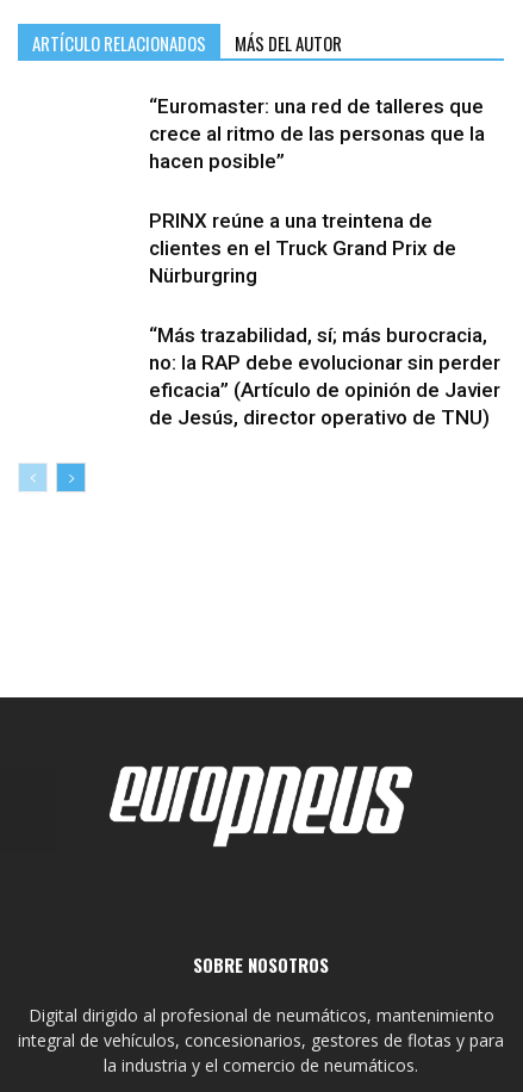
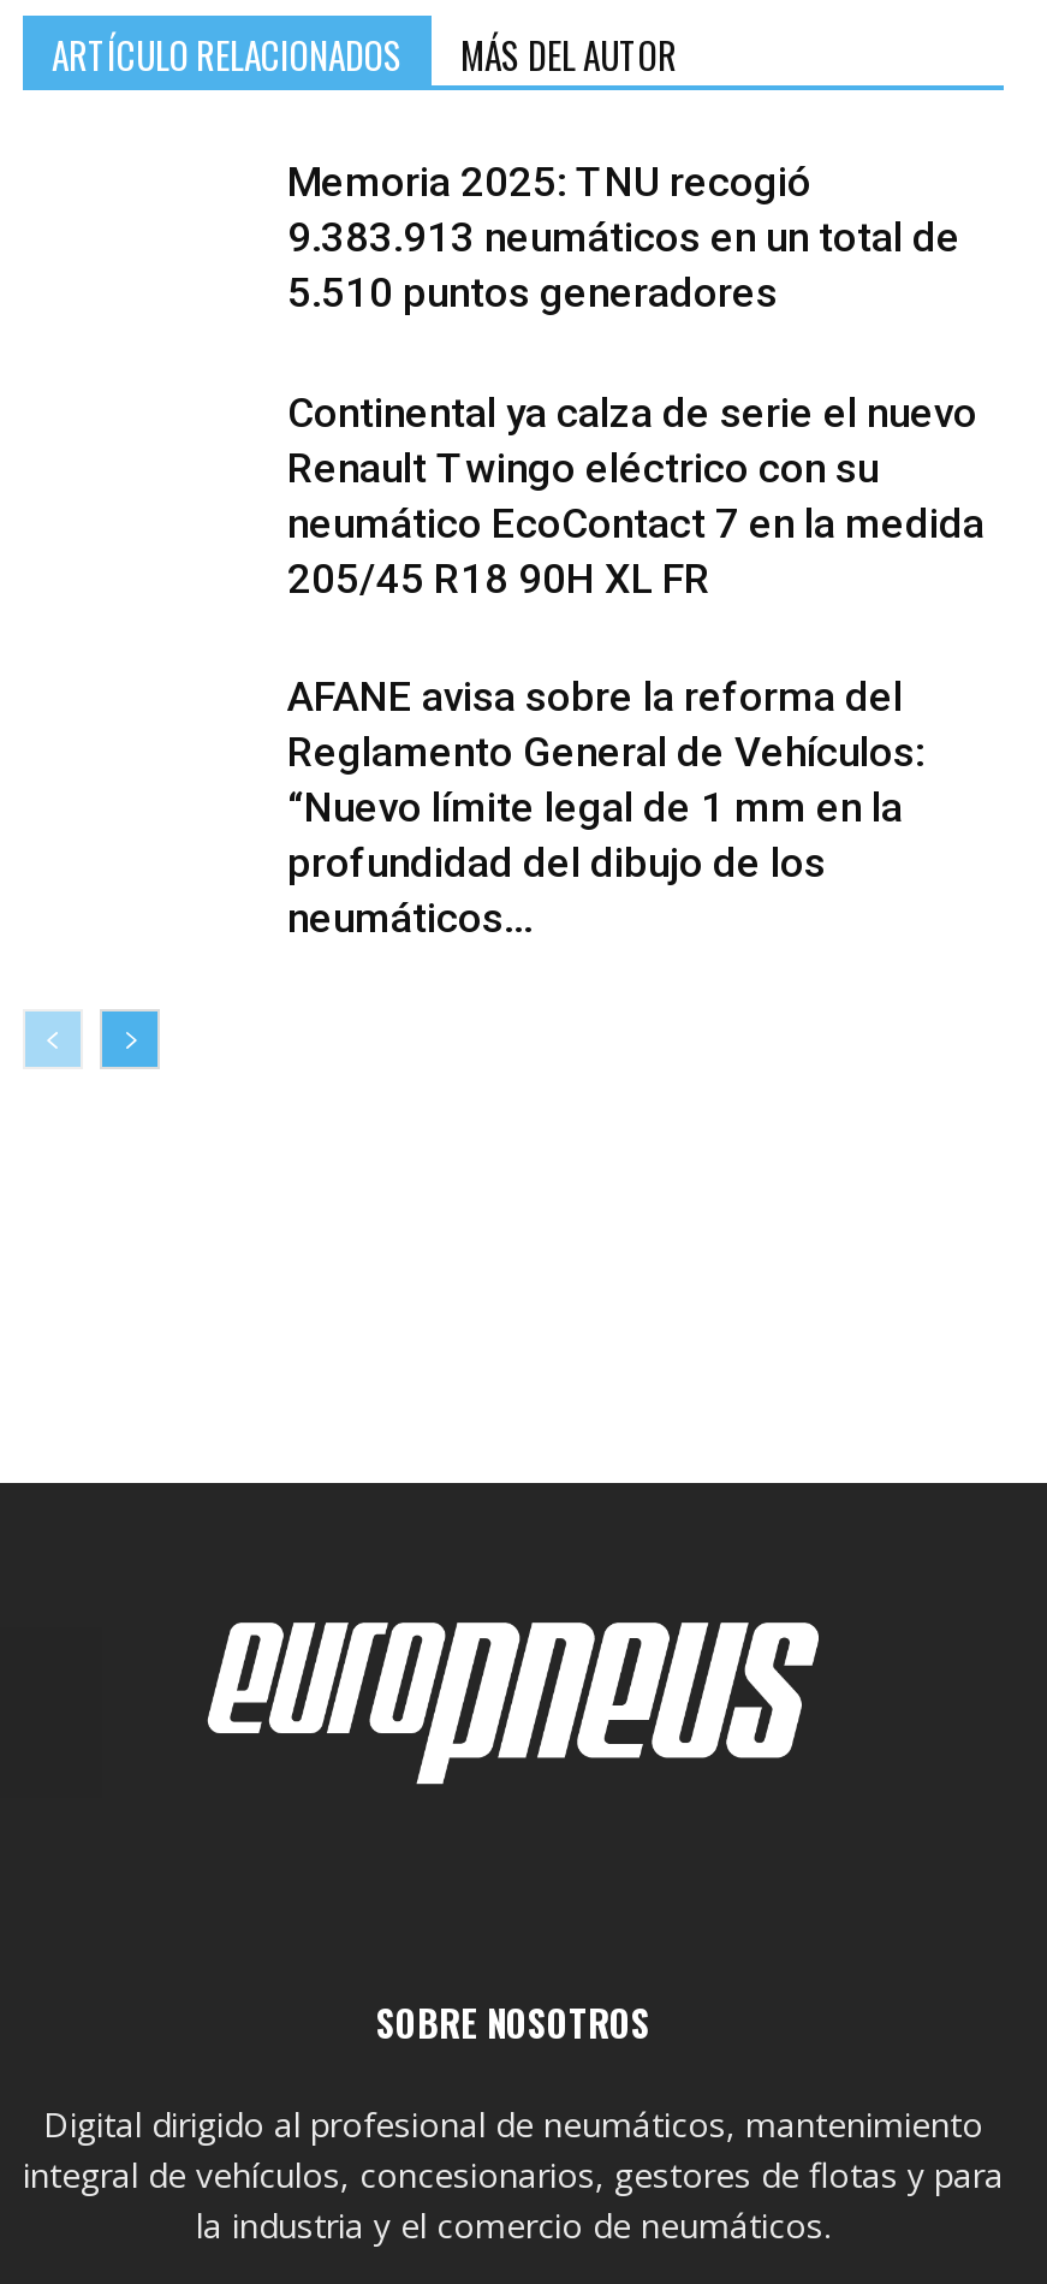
- “Euromaster: una red de talleres que
- crece al ritmo de las personas que la
- hacen posible”
+ Memoria 2025: TNU recogió
+ 9.383.913 neumáticos en un total de
+ 5.510 puntos generadores

- PRINX reúne a una treintena de
- clientes en el Truck Grand Prix de
- Nürburgring
+ Continental ya calza de serie el nuevo
+ Renault Twingo eléctrico con su
+ neumático EcoContact 7 en la medida
+ 205/45 R18 90H XL FR

- “Más trazabilidad, sí; más burocracia,
- no: la RAP debe evolucionar sin perder
- eficacia” (Artículo de opinión de Javier
- de Jesús, director operativo de TNU)
+ AFANE avisa sobre la reforma del
+ Reglamento General de Vehículos:
+ “Nuevo límite legal de 1 mm en la
+ profundidad del dibujo de los
+ neumáticos...
